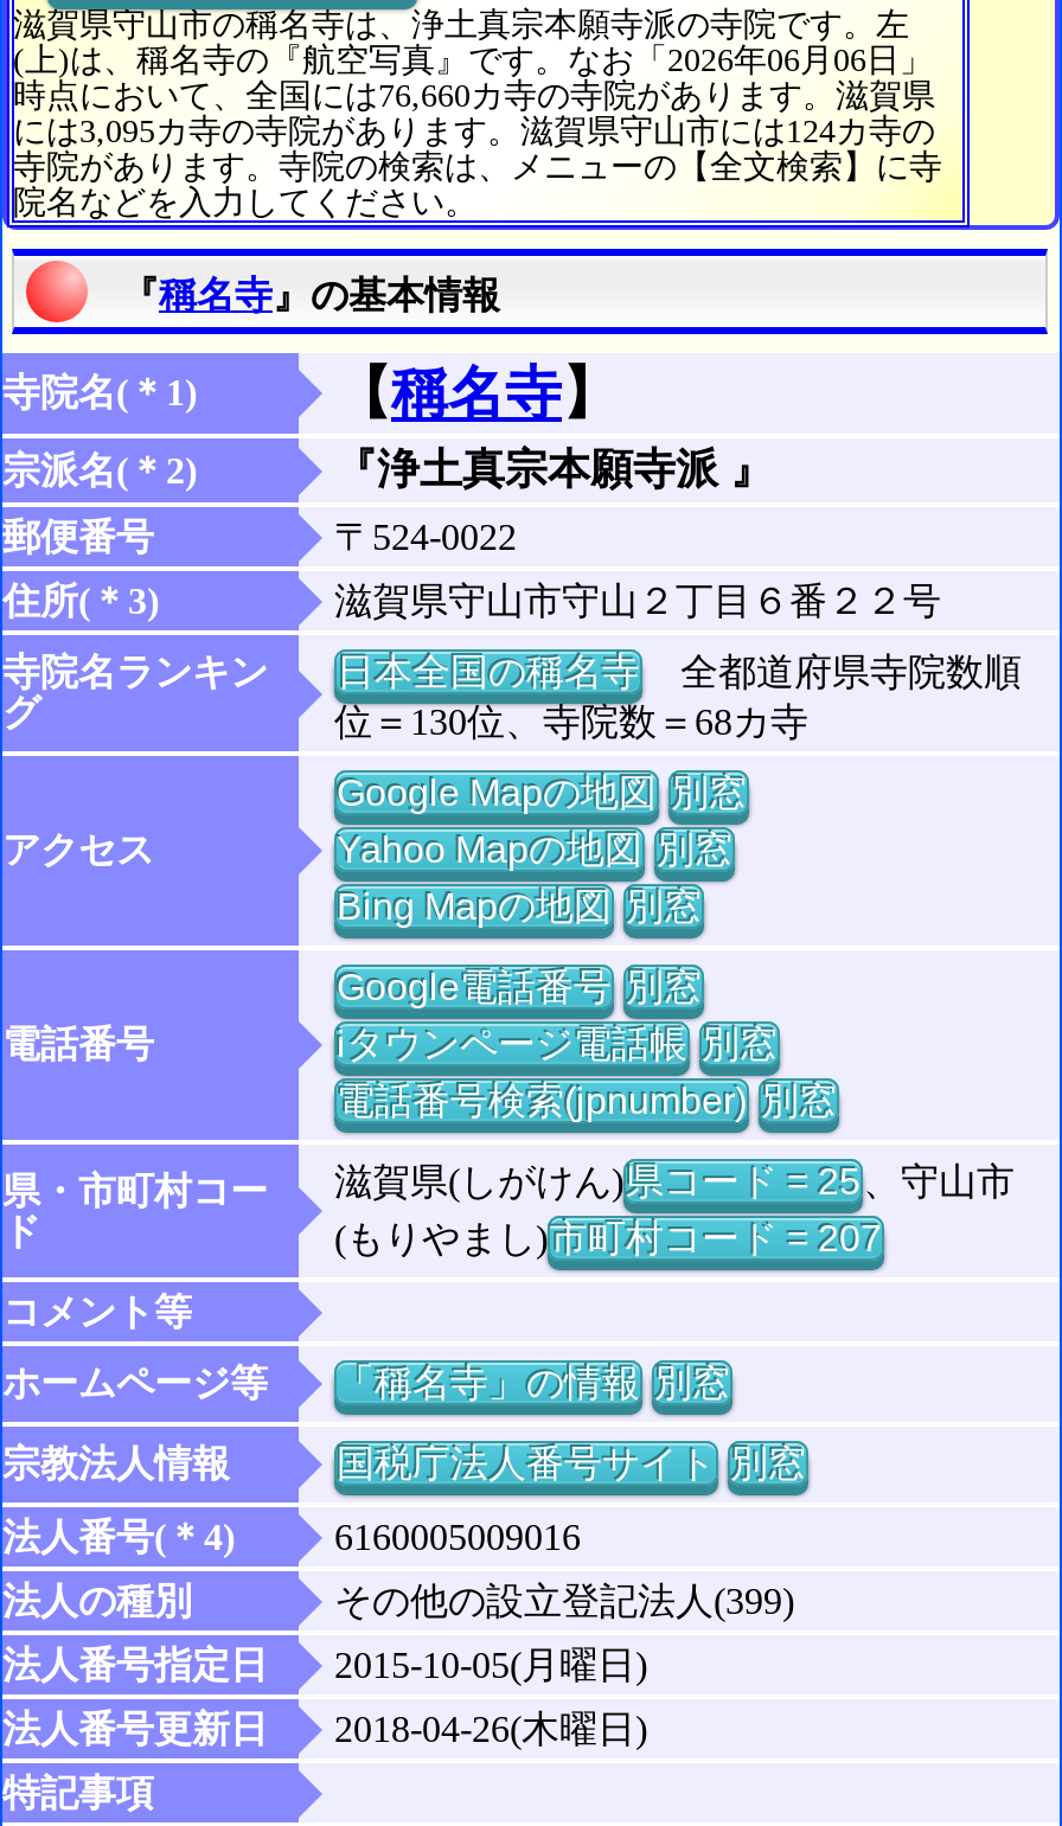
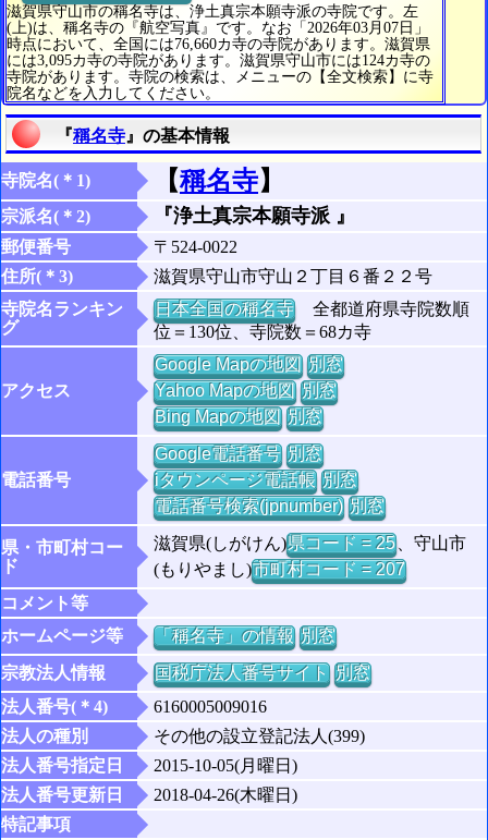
- (上)は、稱名寺の『航空写真』です。なお「2026年06月06日」
+ (上)は、稱名寺の『航空写真』です。なお「2026年03月07日」
